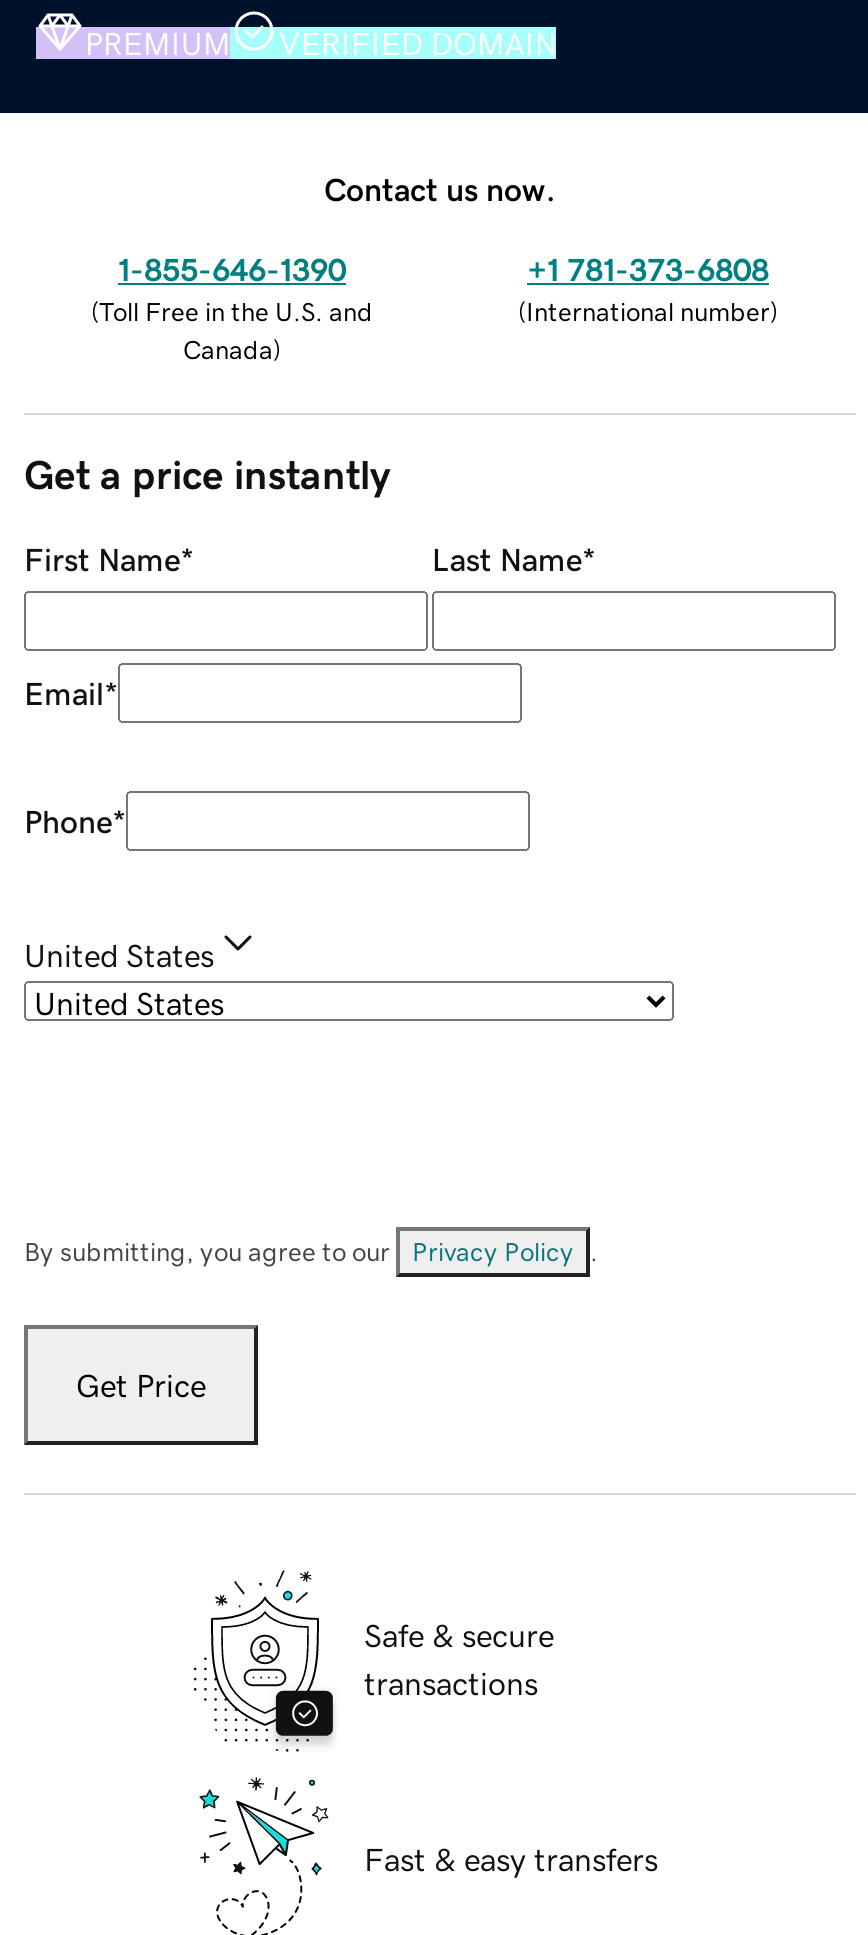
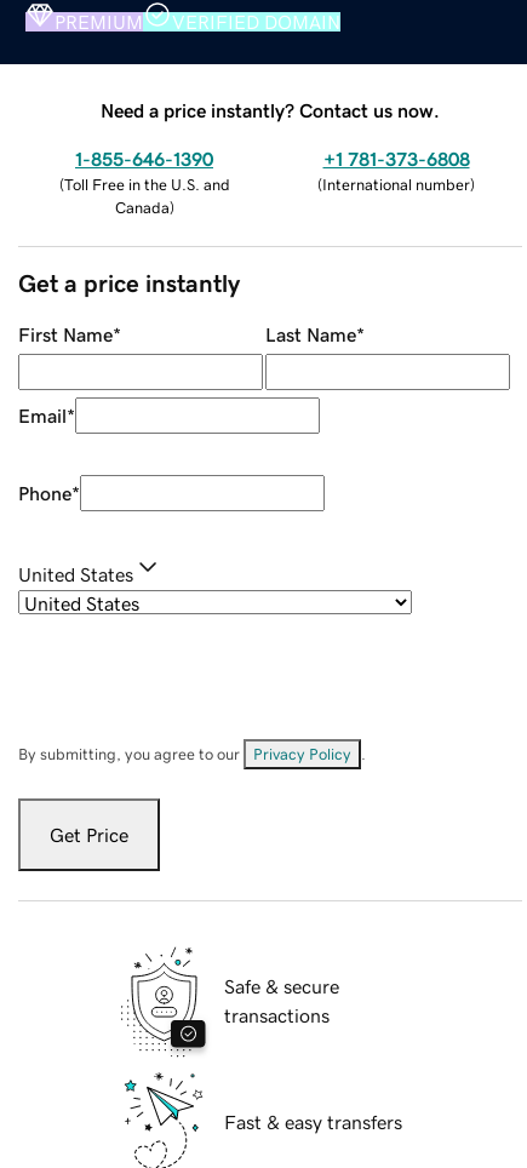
- Contact us now.
+ Need a price instantly? Contact us now.
